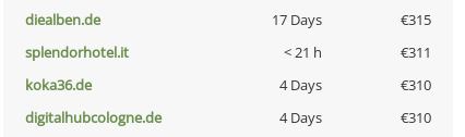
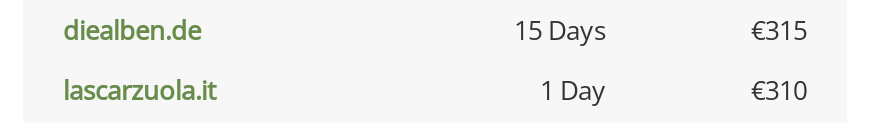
- 17 Days
+ 15 Days

- splendorhotel.it
- < 21 h
- €311
- koka36.de
- 4 Days
- €310
- digitalhubcologne.de
- 4 Days
+ lascarzuola.it
+ 1 Day
